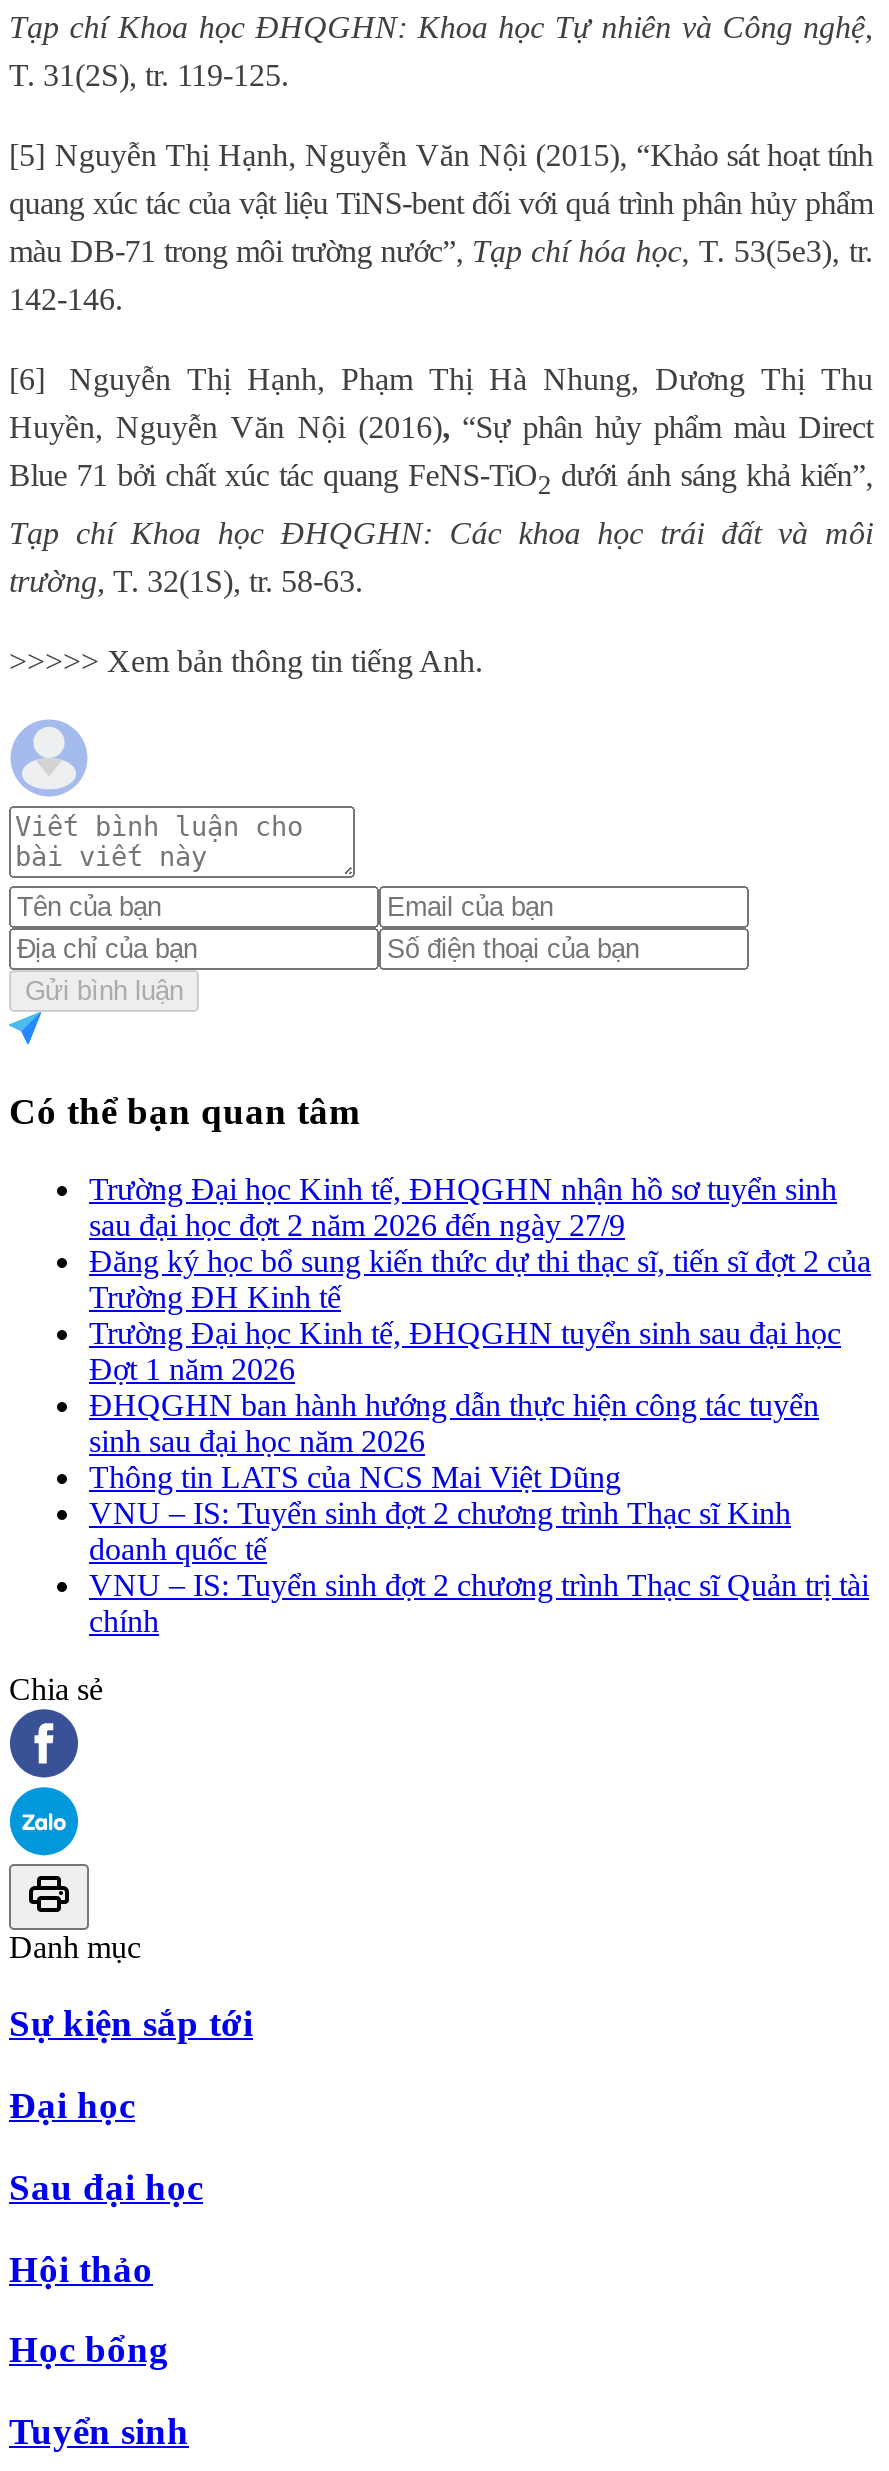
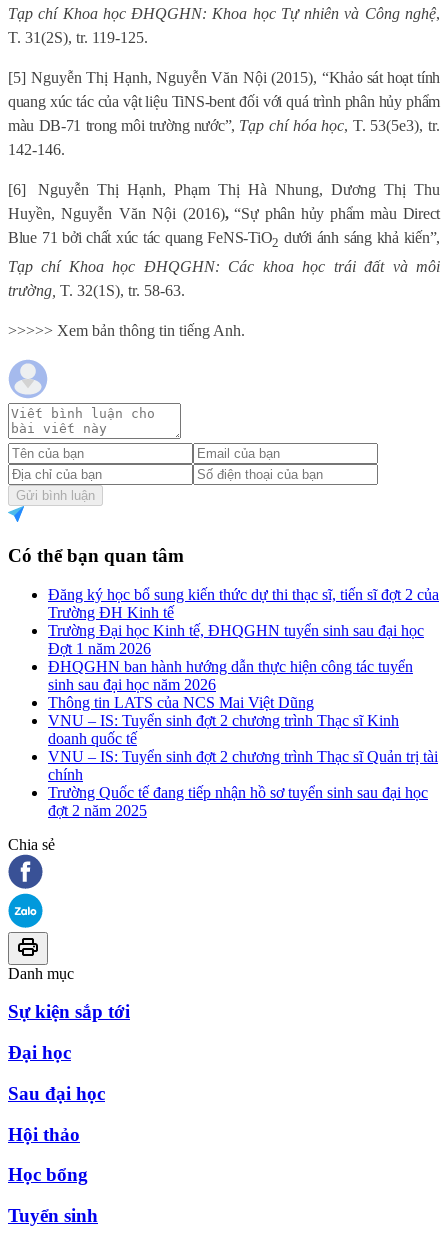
- Trường Đại học Kinh tế, ĐHQGHN nhận hồ sơ tuyển sinh
- sau đại học đợt 2 năm 2026 đến ngày 27/9

moved up: Đăng ký học bổ sung kiến thức dự thi thạc sĩ, tiến sĩ đợt 2 của | Trường ĐH Kinh tế | Trường Đại học Kinh tế, ĐHQGHN tuyển sinh sau đại học | ... | VNU – IS: Tuyển sinh đợt 2 chương trình Thạc sĩ Quản trị tài | chính

+ Trường Quốc tế đang tiếp nhận hồ sơ tuyển sinh sau đại học
+ đợt 2 năm 2025
